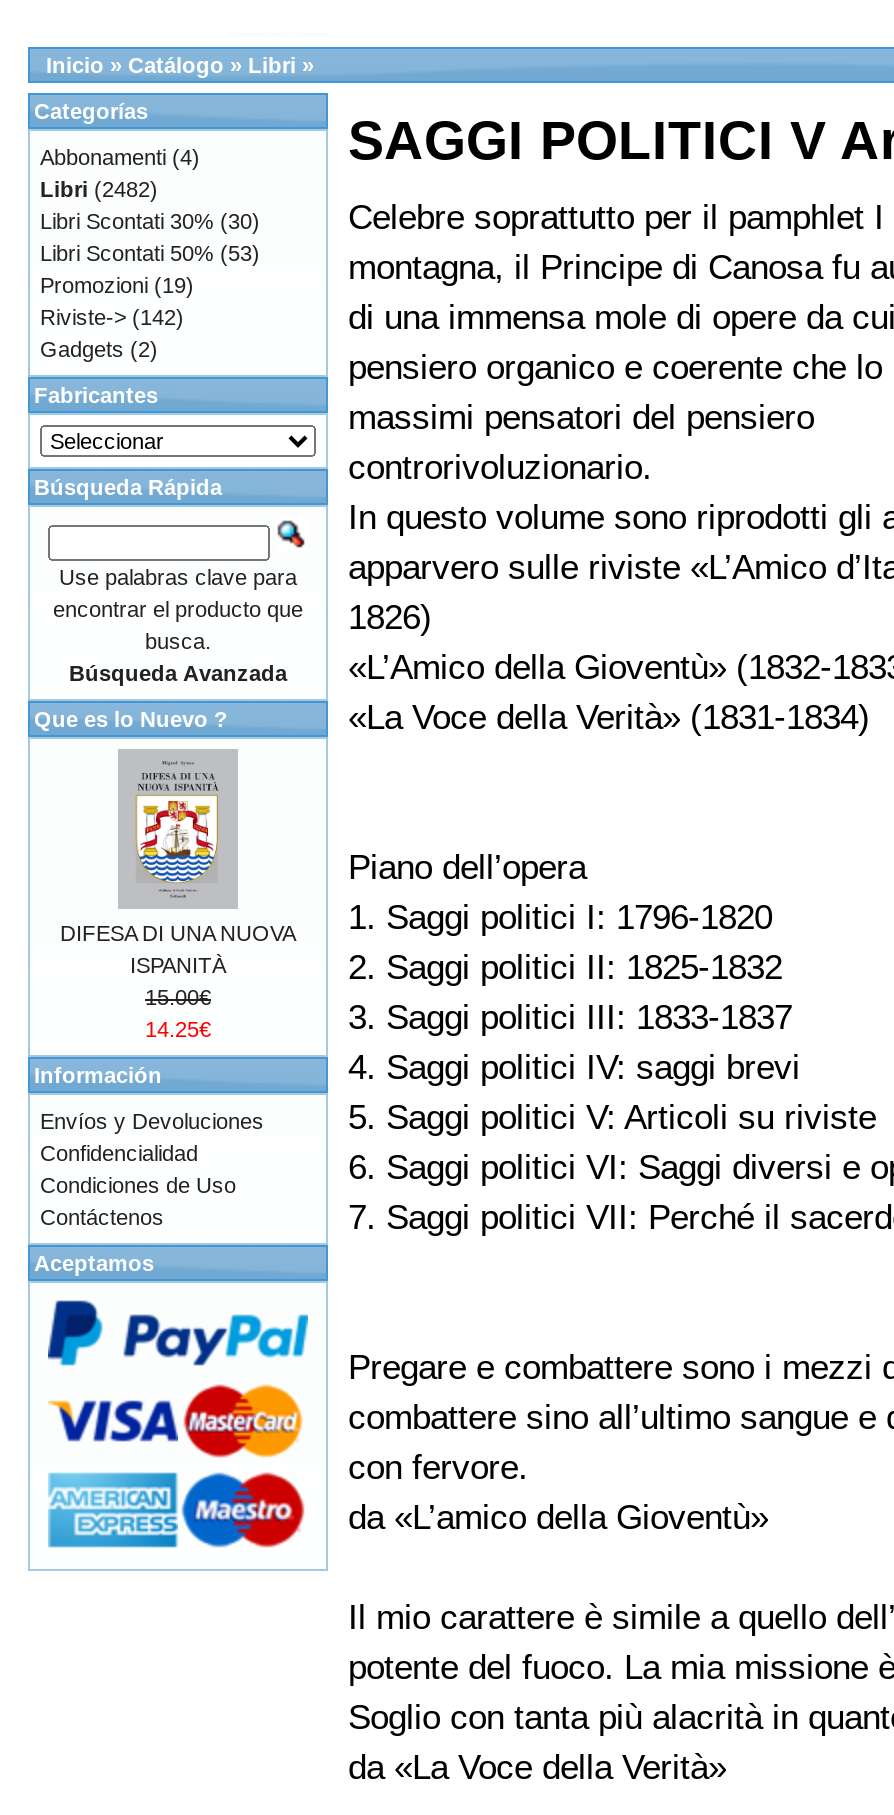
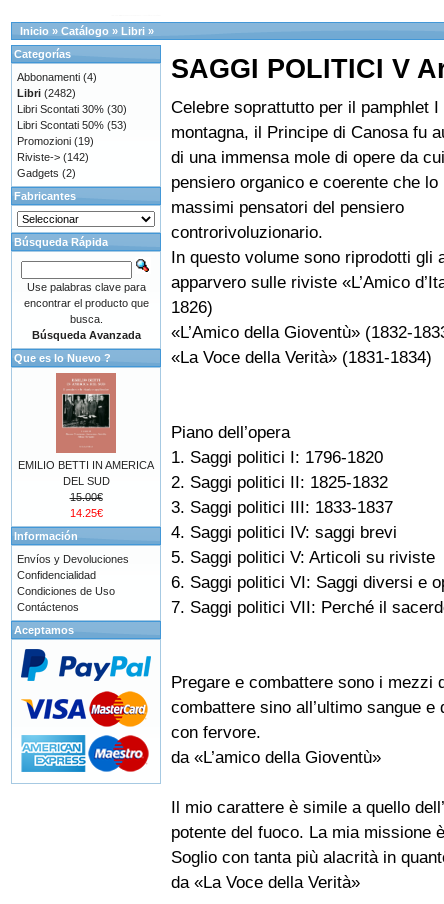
- [image]
- DIFESA DI UNA NUOVA
- ISPANITÀ
+ [image]
+ EMILIO BETTI IN AMERICA
+ DEL SUD
